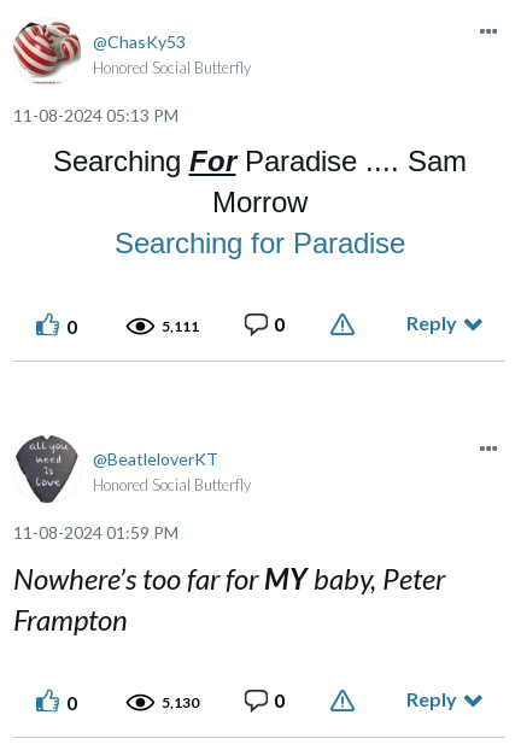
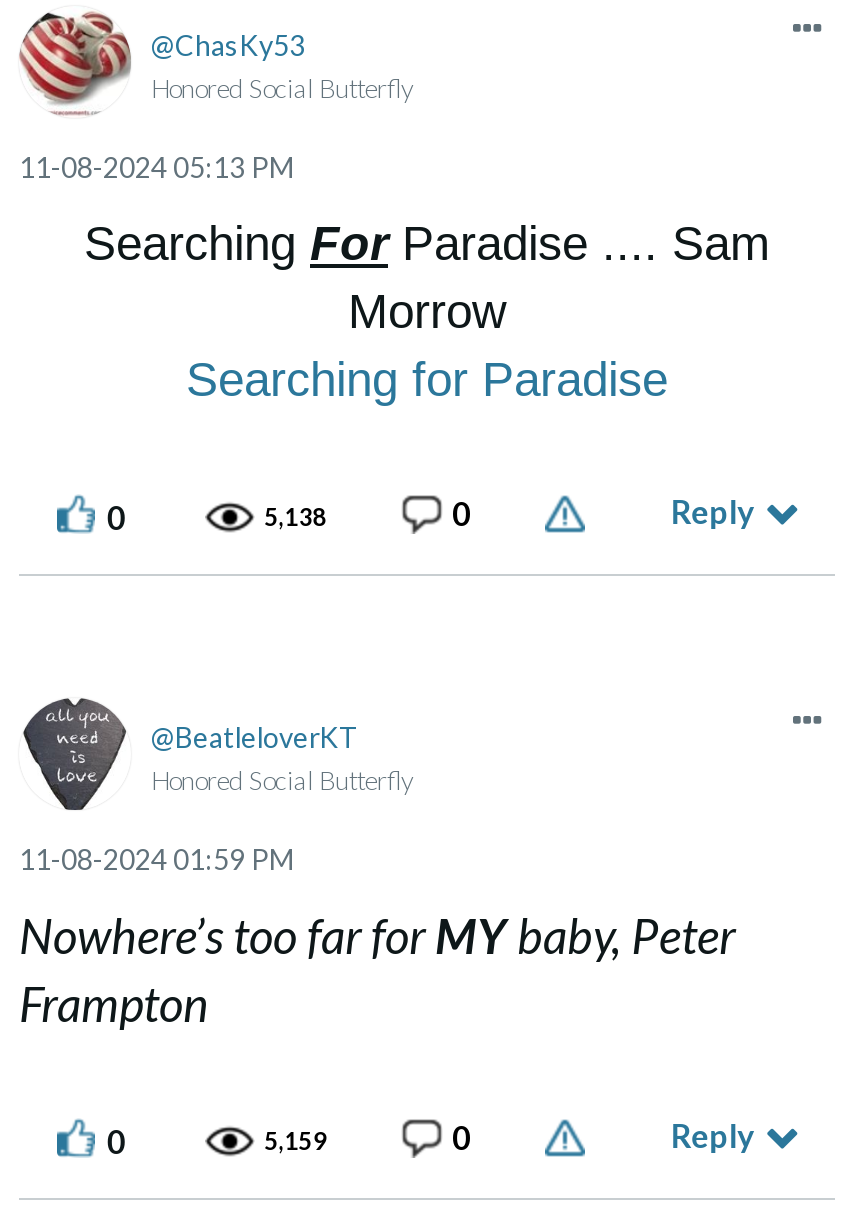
- 5,111
+ 5,138

- 5,130
+ 5,159
